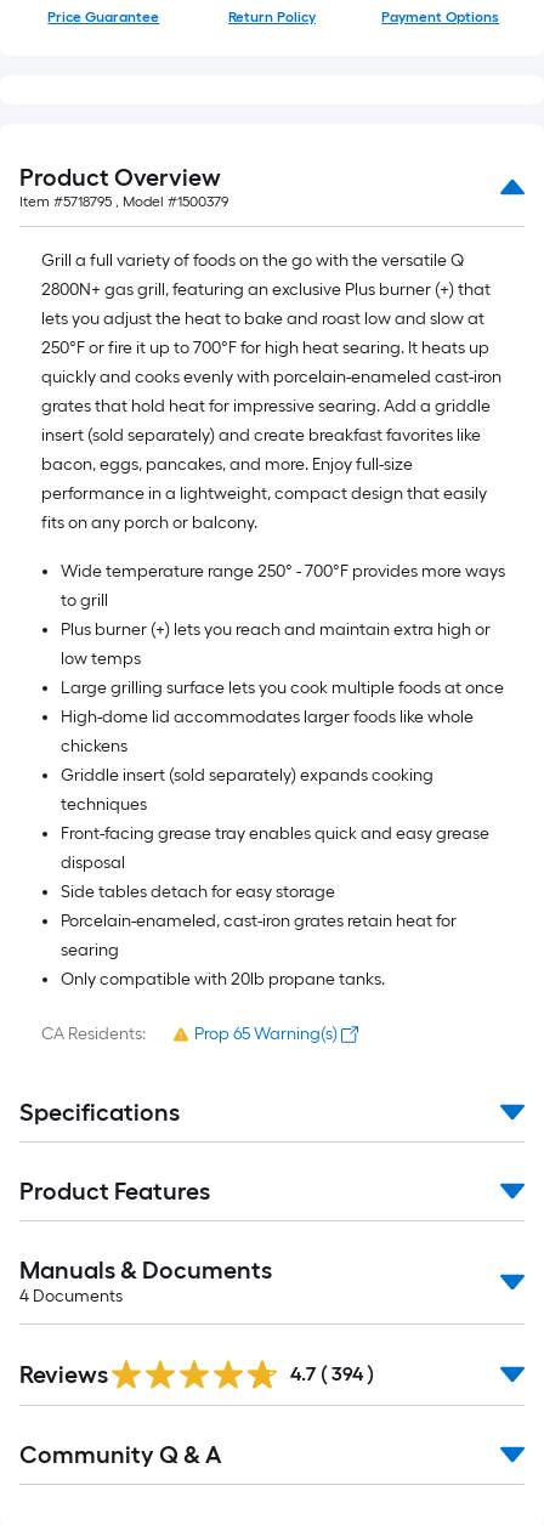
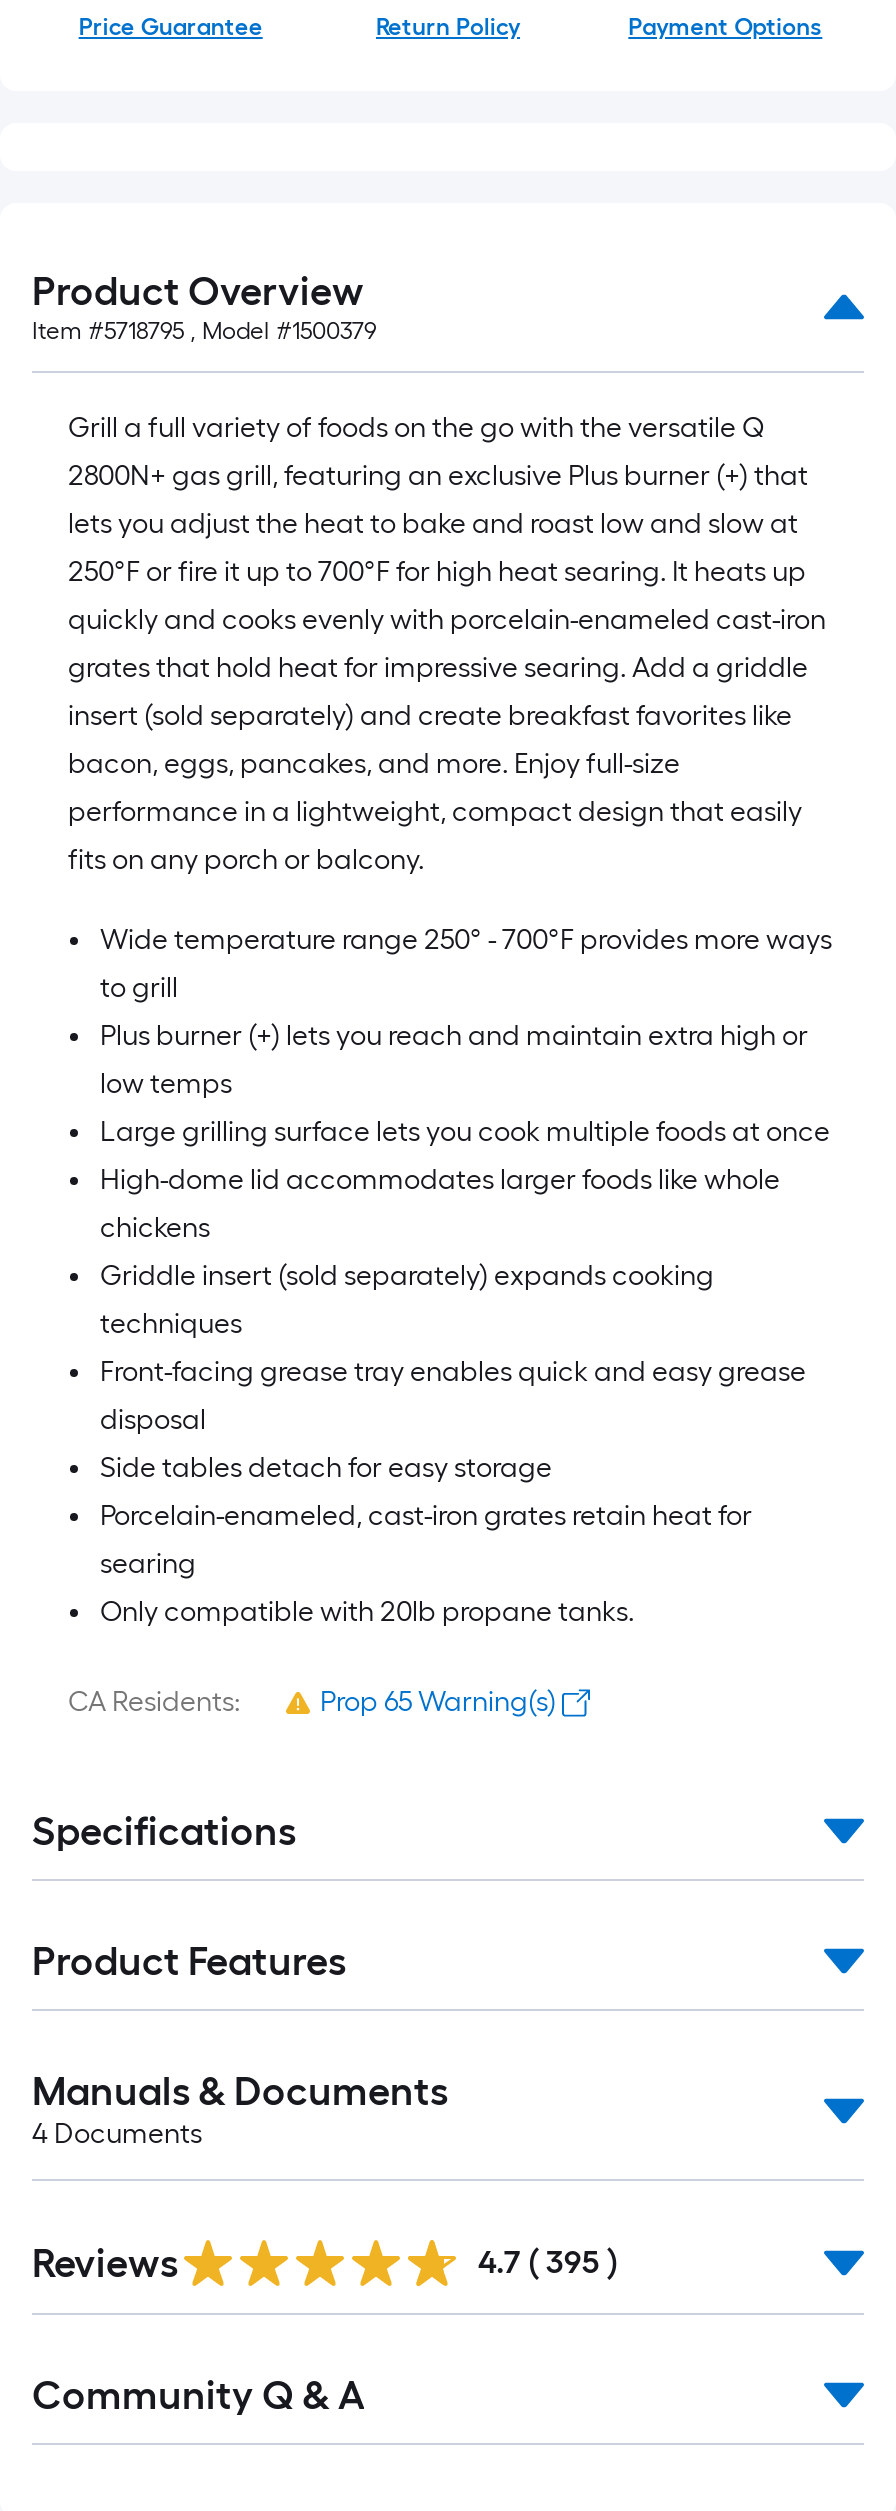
- 4.7 ( 394 )
+ 4.7 ( 395 )
